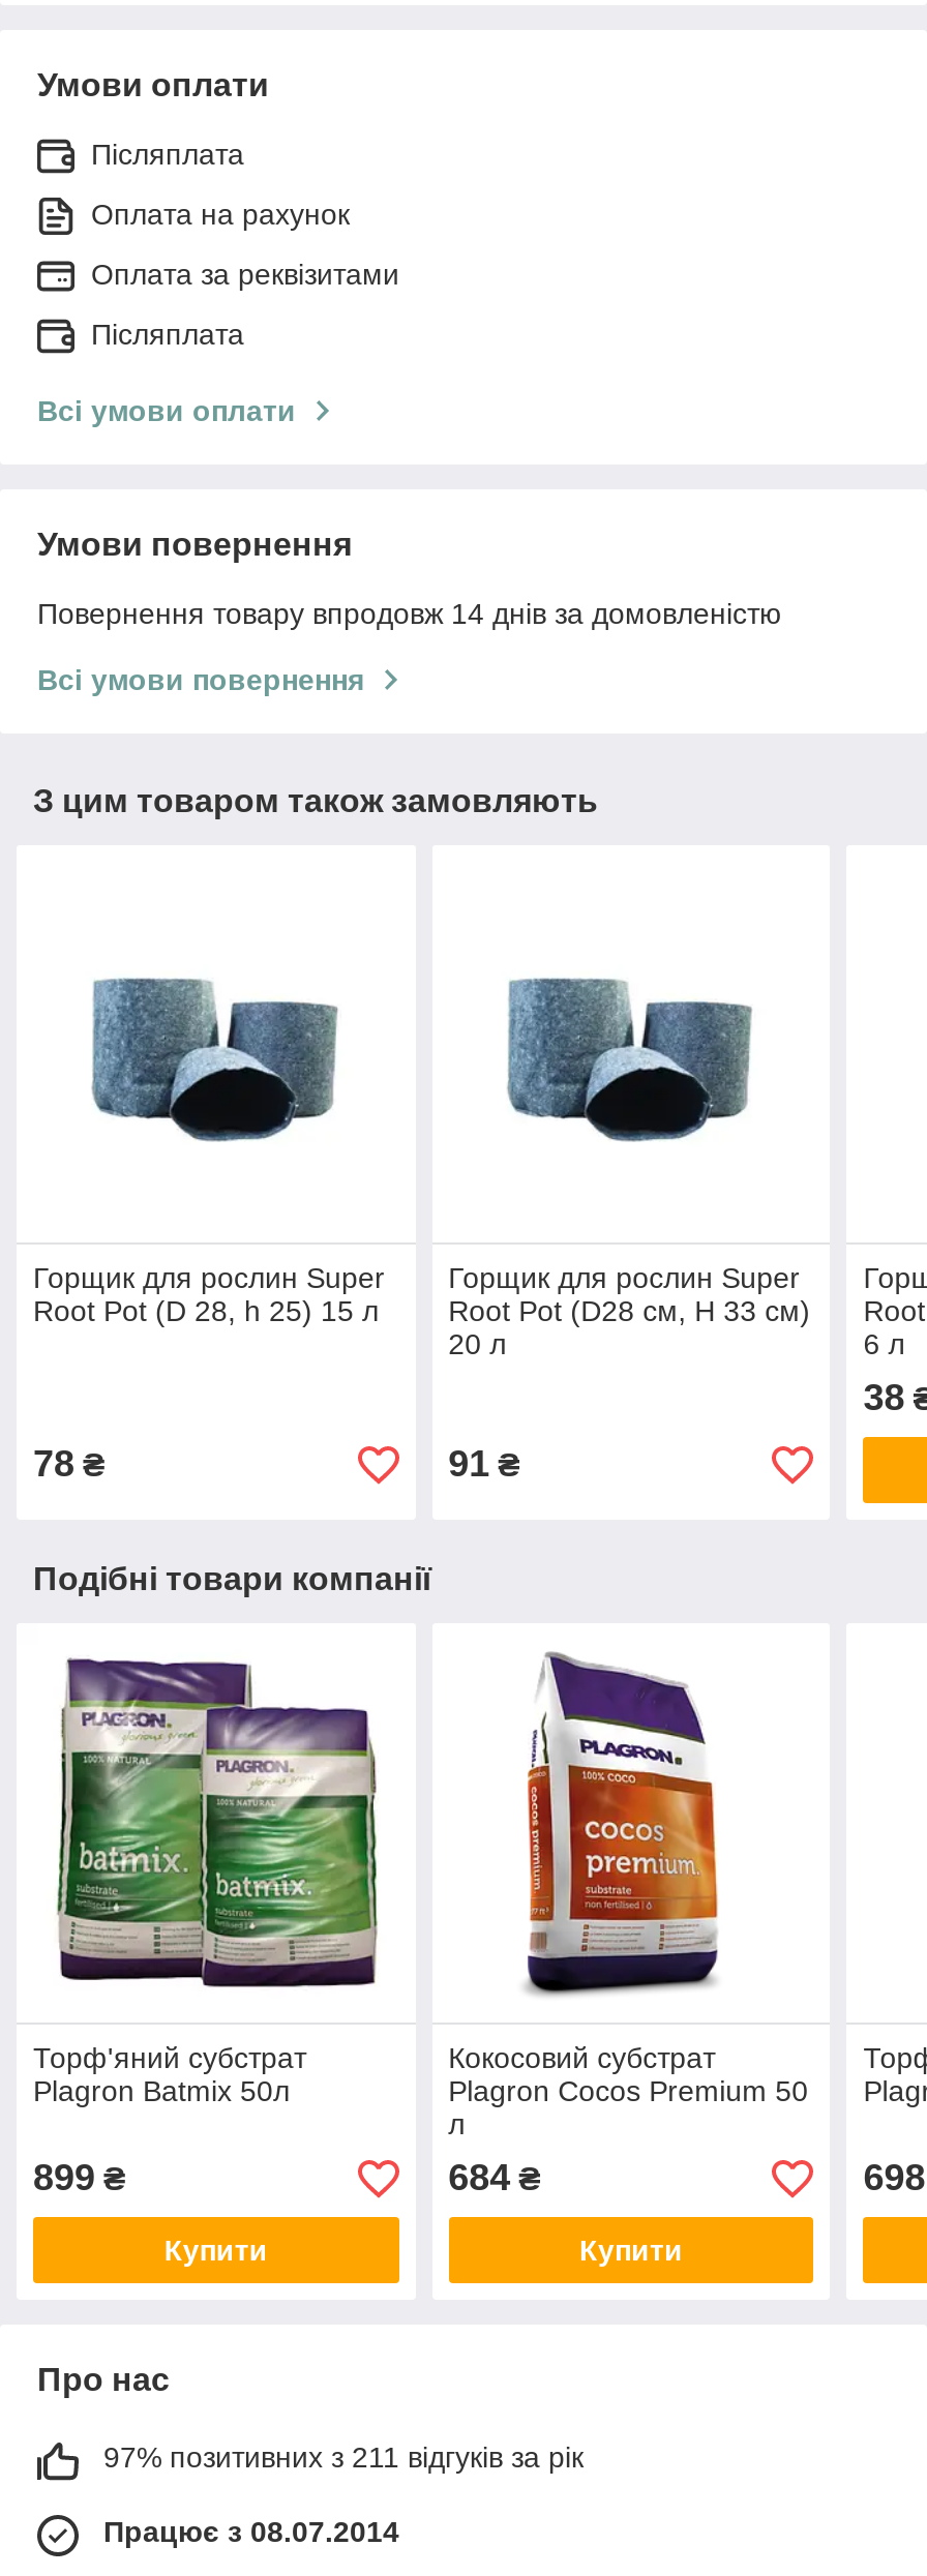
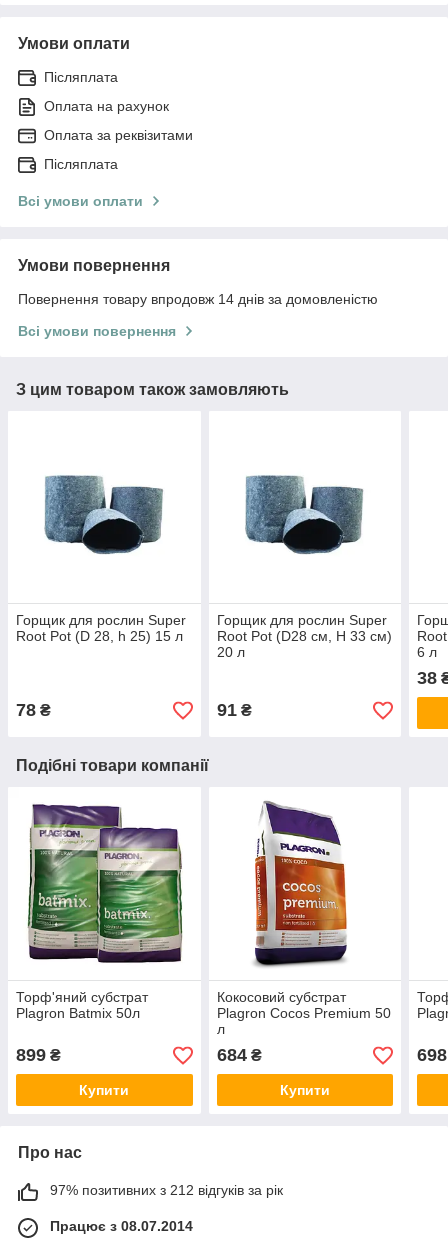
- 97% позитивних з 211 відгуків за рік
+ 97% позитивних з 212 відгуків за рік
